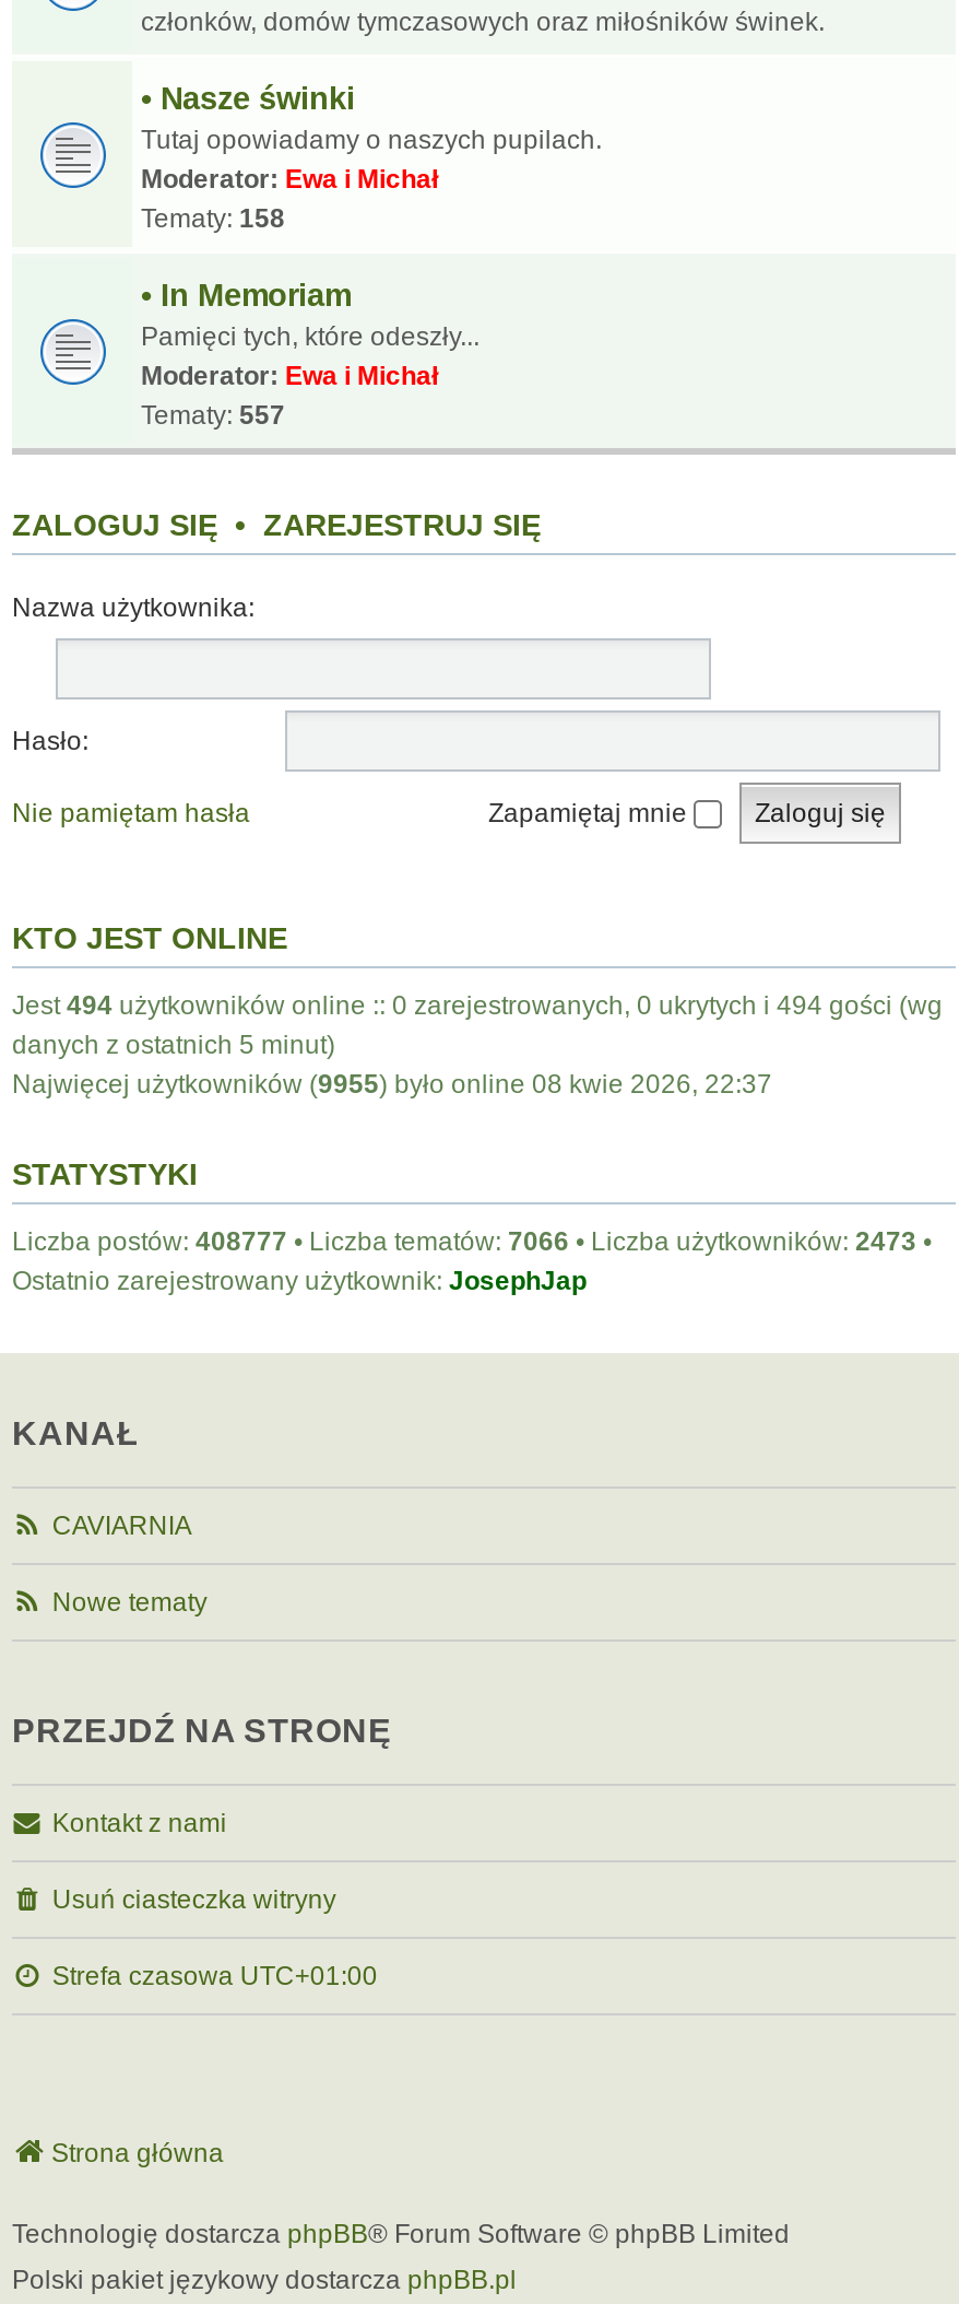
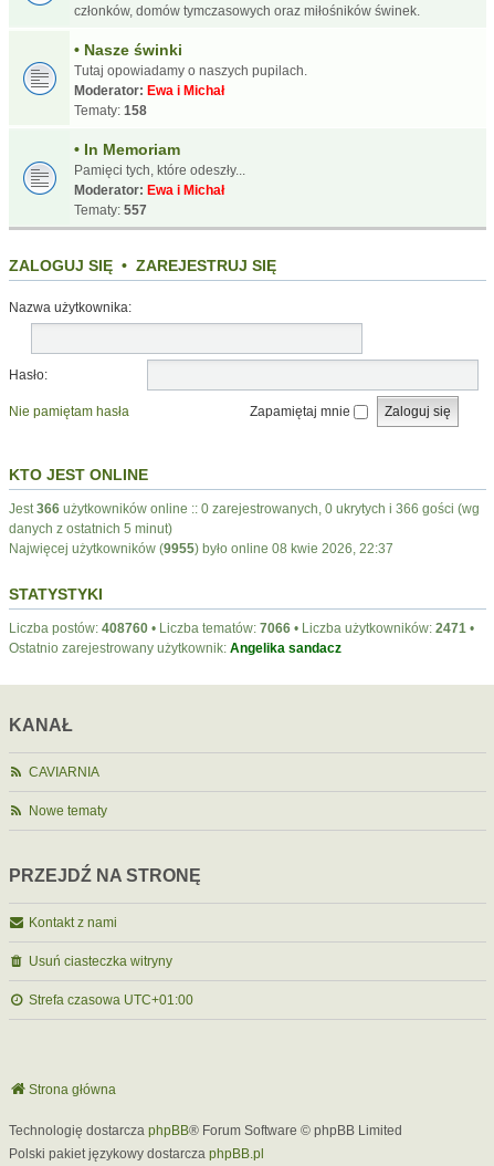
- Jest 494 użytkowników online :: 0 zarejestrowanych, 0 ukrytych i 494 gości (wg
+ Jest 366 użytkowników online :: 0 zarejestrowanych, 0 ukrytych i 366 gości (wg

- Liczba postów: 408777 • Liczba tematów: 7066 • Liczba użytkowników: 2473 •
- Ostatnio zarejestrowany użytkownik: JosephJap
+ Liczba postów: 408760 • Liczba tematów: 7066 • Liczba użytkowników: 2471 •
+ Ostatnio zarejestrowany użytkownik: Angelika sandacz
